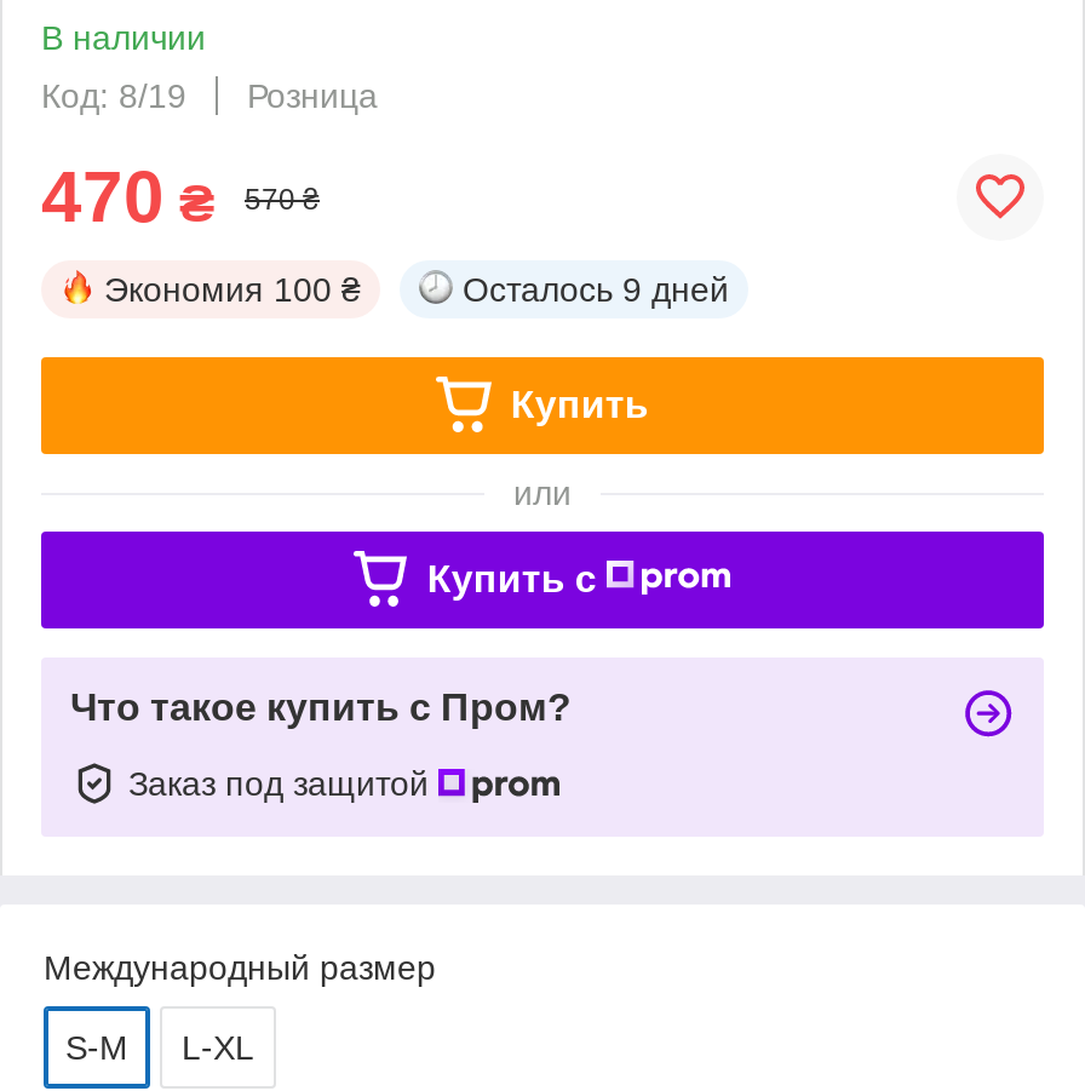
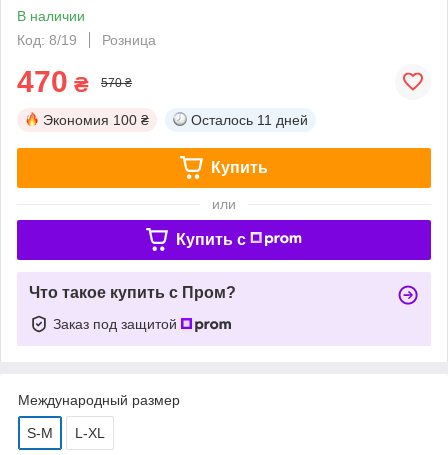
- Осталось 9 дней
+ Осталось 11 дней
